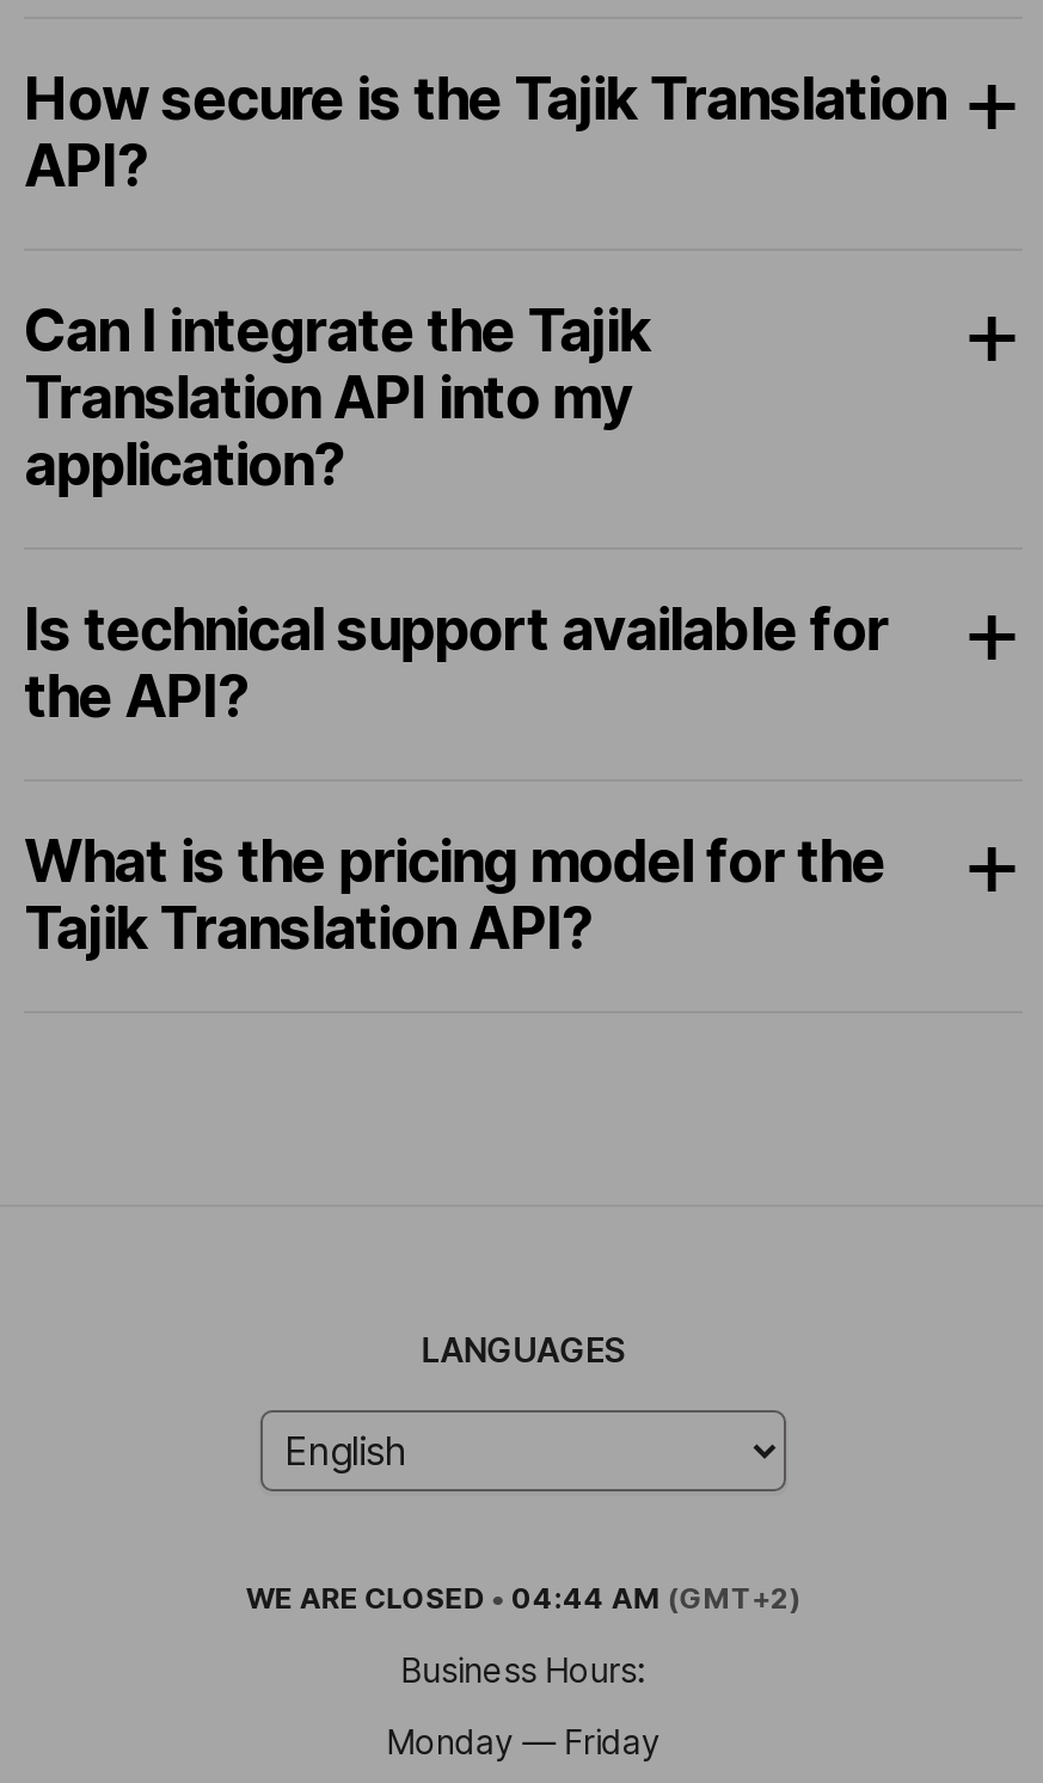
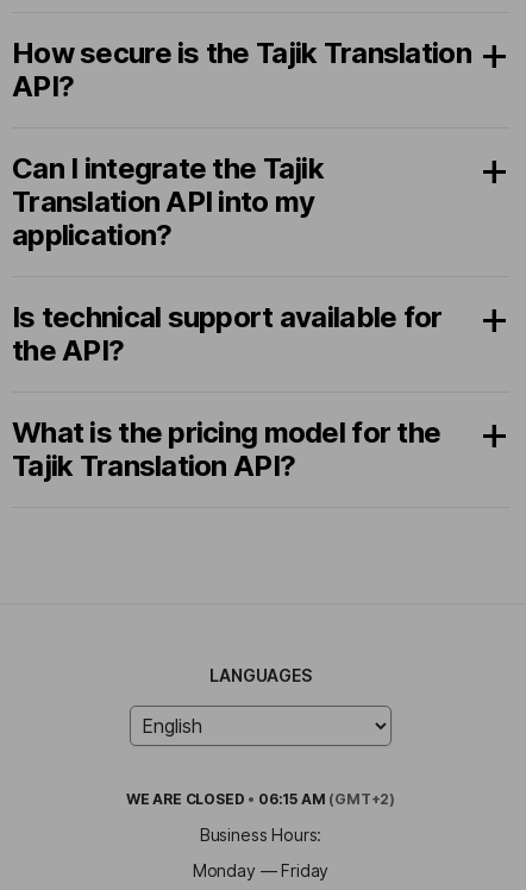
- WE ARE CLOSED • 04:44 AM (GMT+2)
+ WE ARE CLOSED • 06:15 AM (GMT+2)
